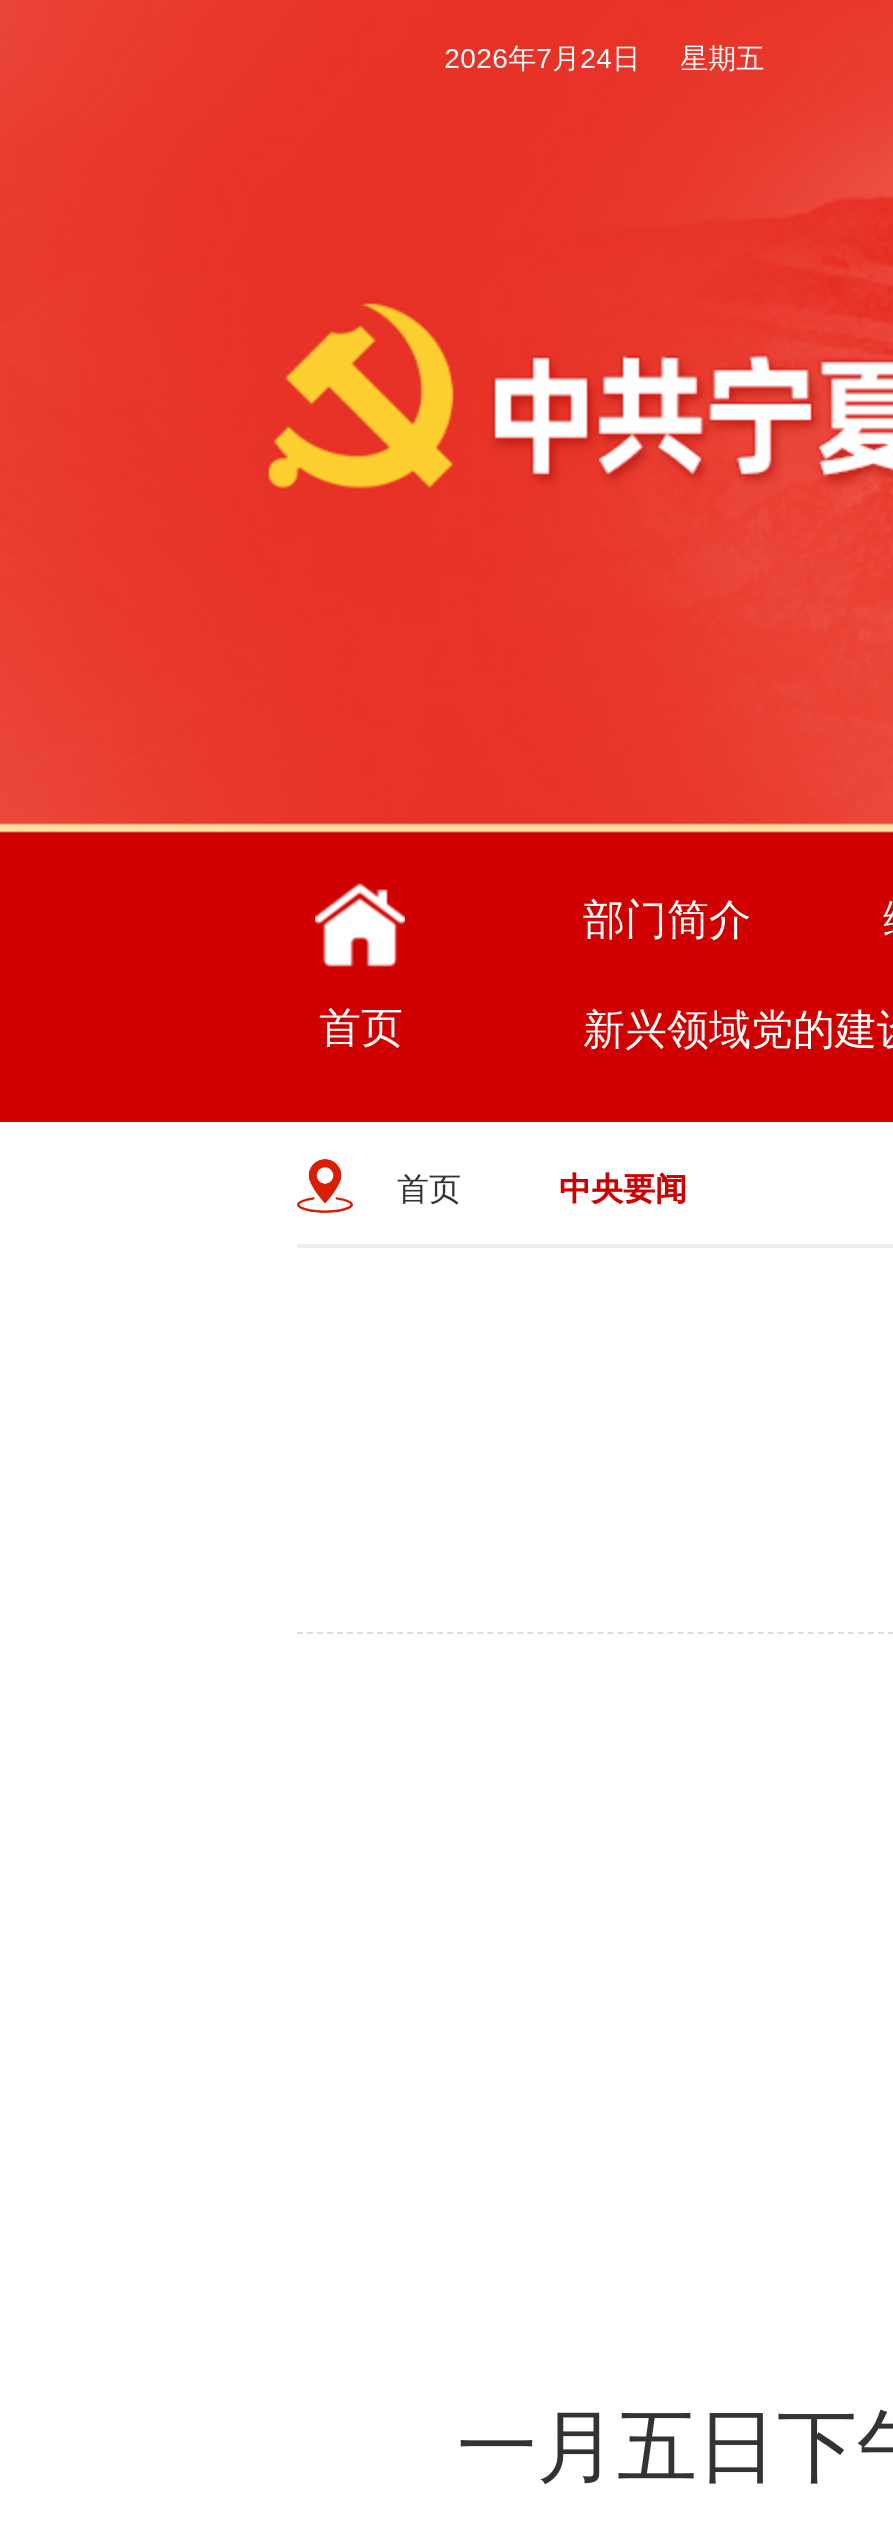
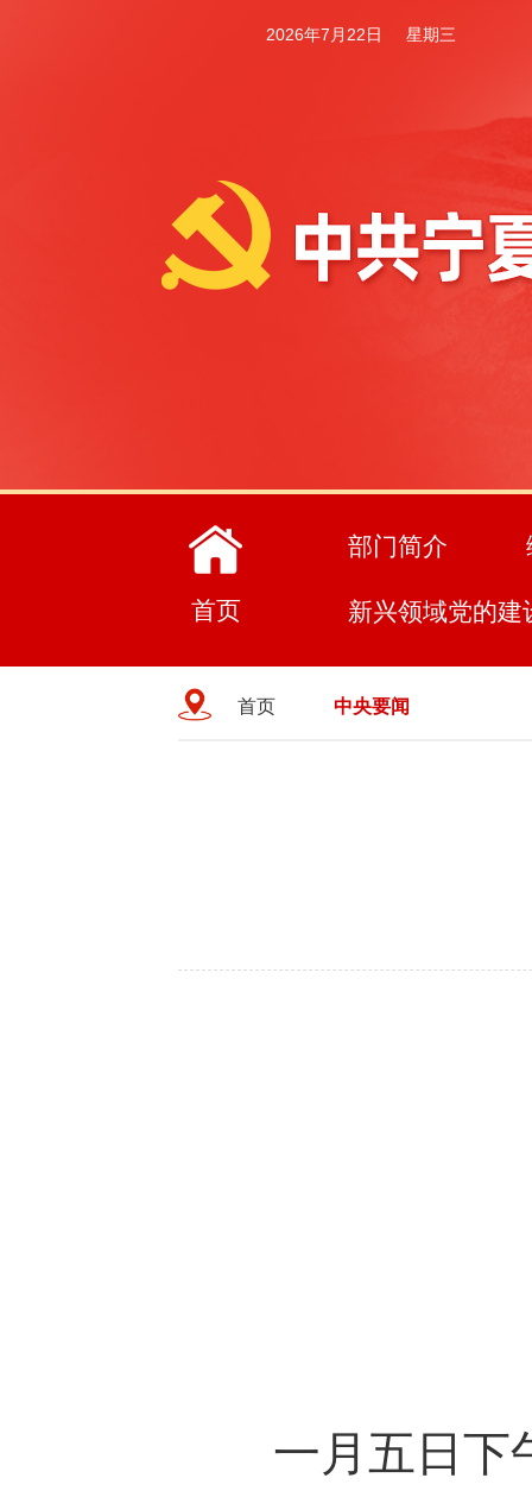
- 2026年7月24日
+ 2026年7月22日

- 星期五
+ 星期三
